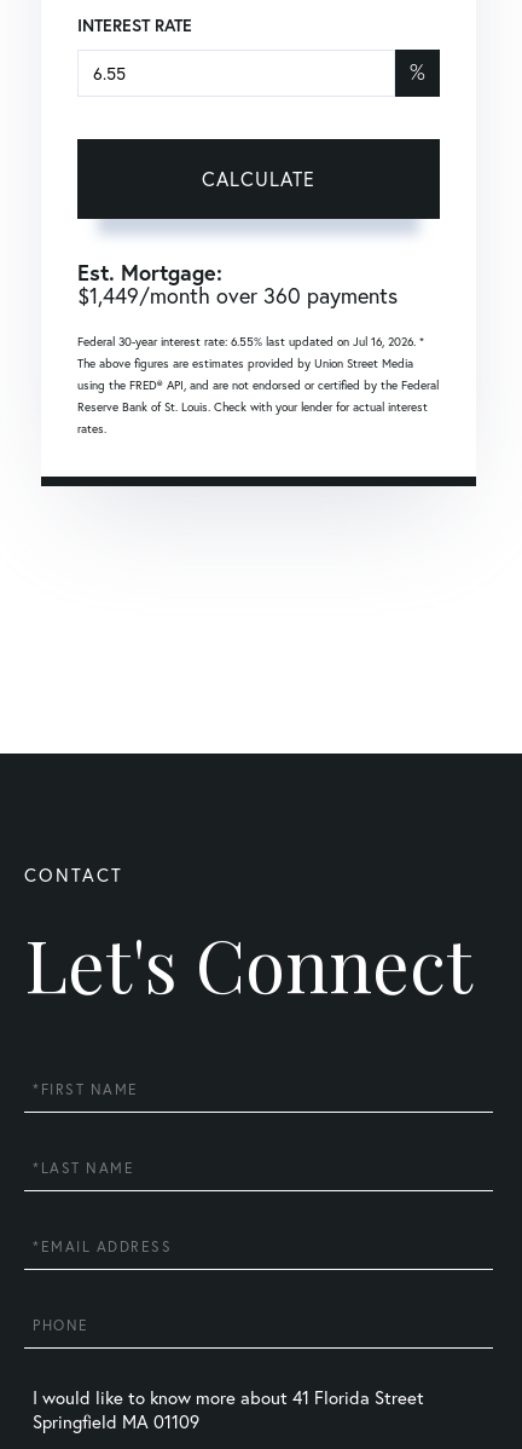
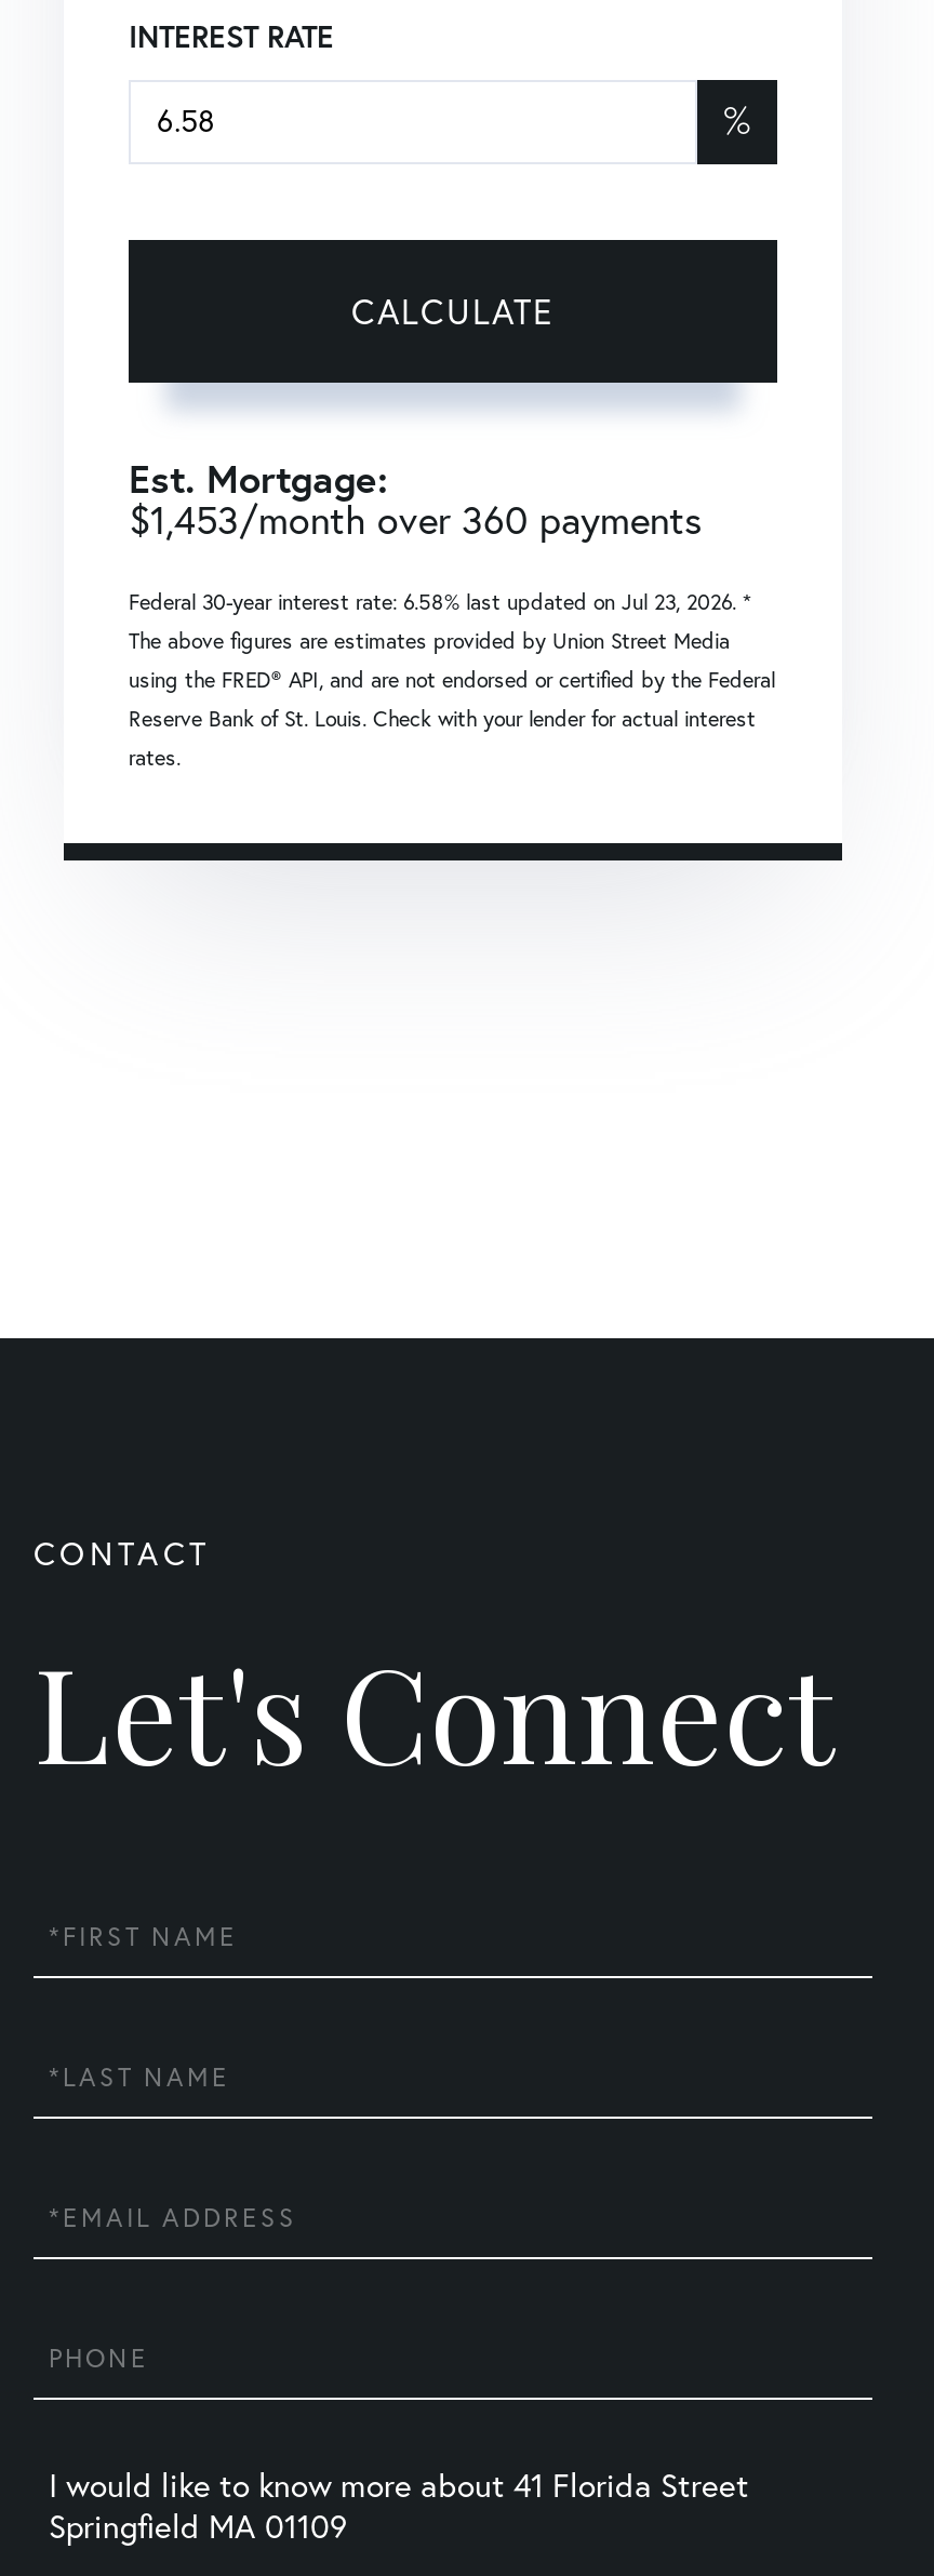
- $1,449/month over 360 payments
+ $1,453/month over 360 payments

- Federal 30-year interest rate: 6.55% last updated on Jul 16, 2026. *
+ Federal 30-year interest rate: 6.58% last updated on Jul 23, 2026. *
